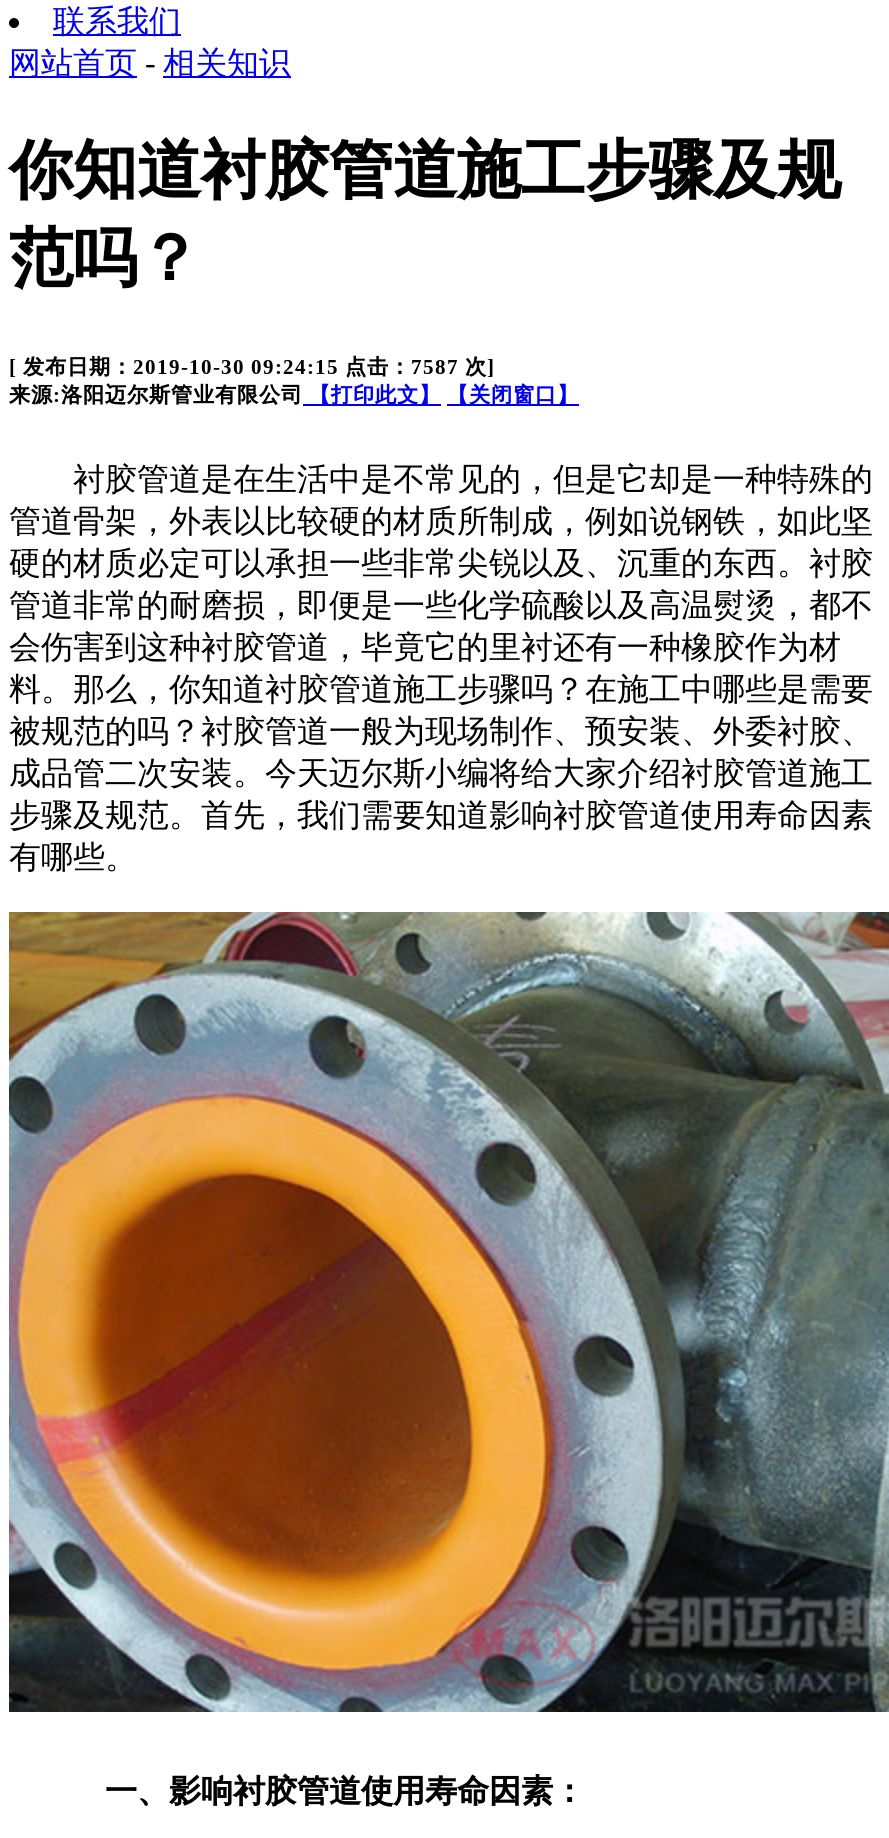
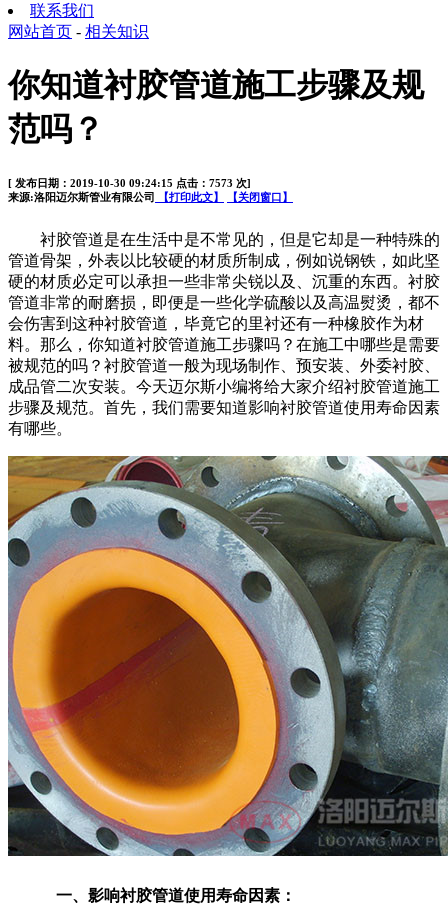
- [ 发布日期：2019-10-30 09:24:15 点击：7587 次]
+ [ 发布日期：2019-10-30 09:24:15 点击：7573 次]
